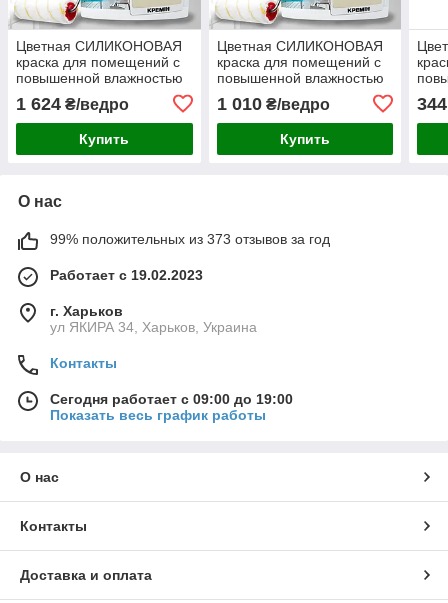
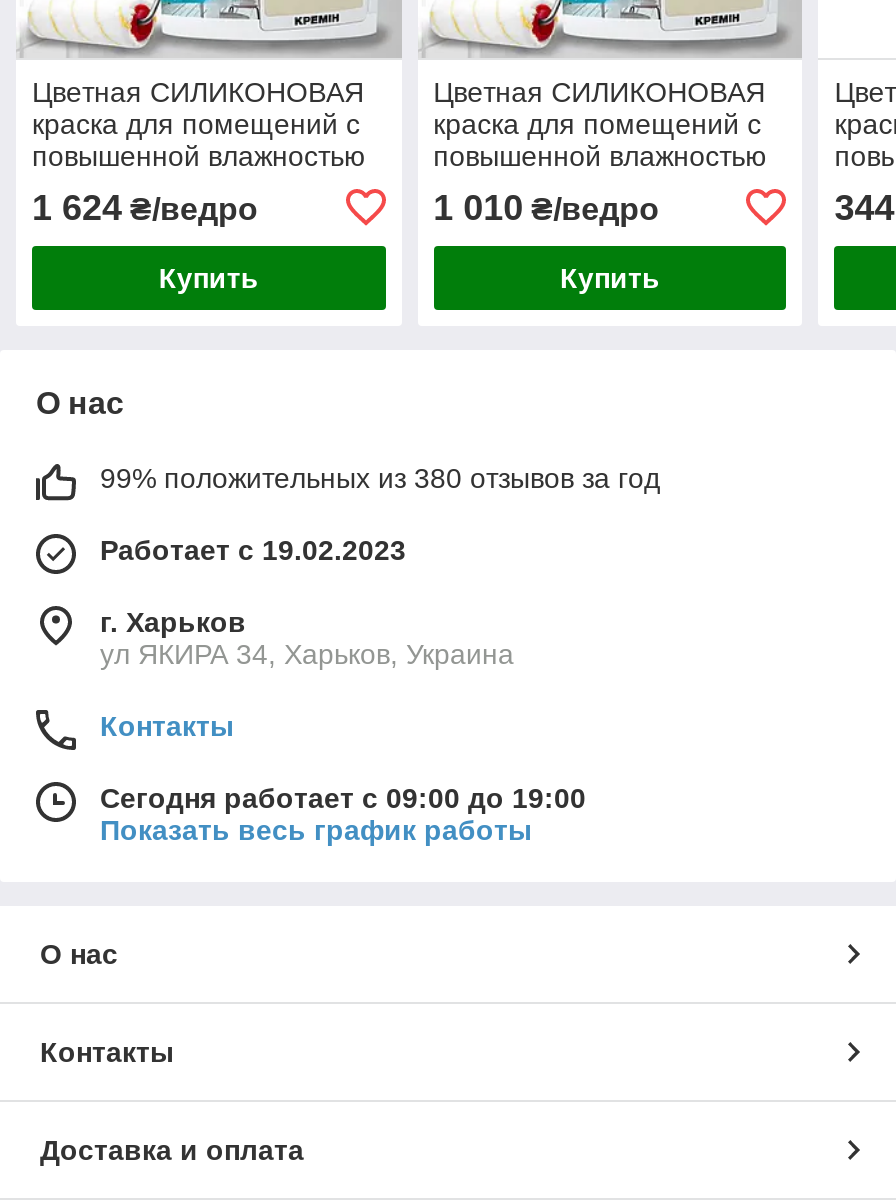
- 99% положительных из 373 отзывов за год
+ 99% положительных из 380 отзывов за год
